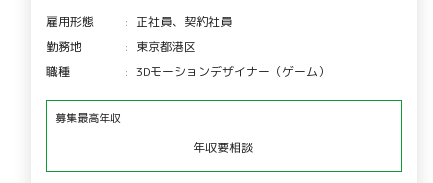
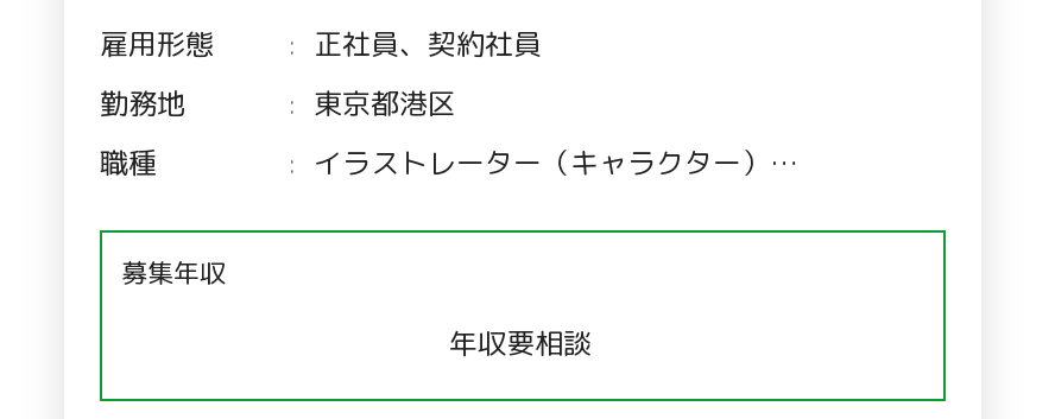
- 3Dモーションデザイナー（ゲーム）
+ イラストレーター（キャラクター）…

- 募集最高年収
+ 募集年収
